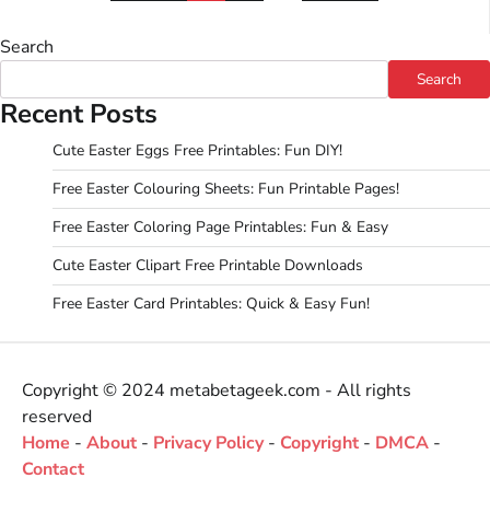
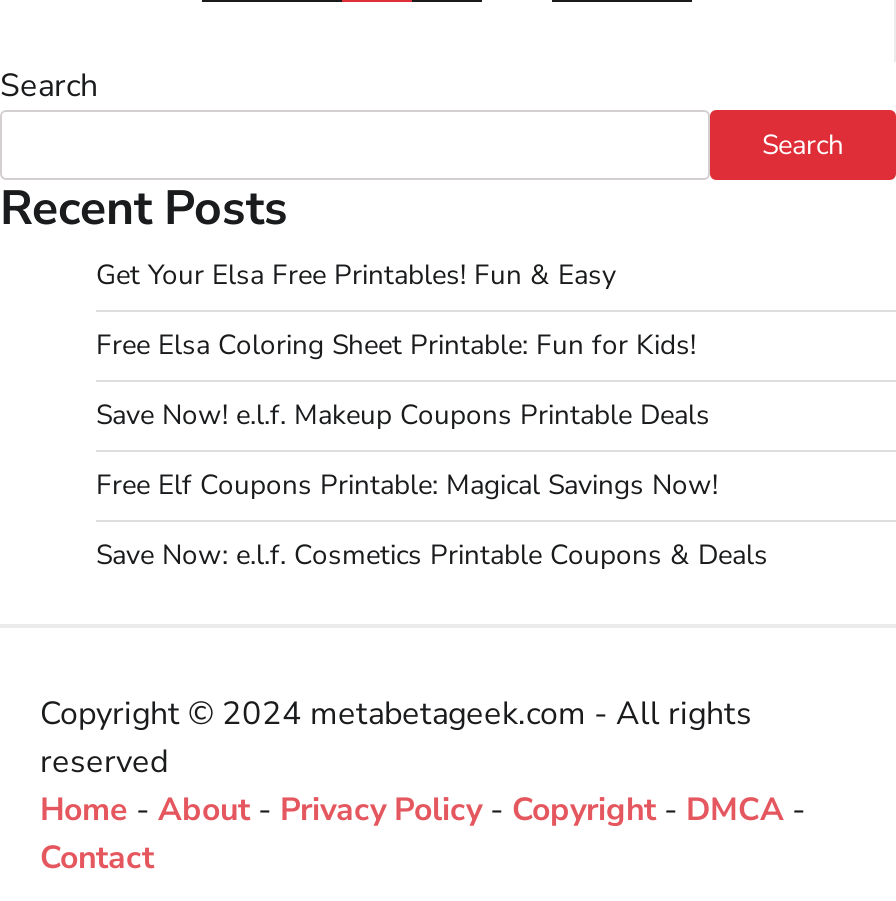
- Cute Easter Eggs Free Printables: Fun DIY!
+ Get Your Elsa Free Printables! Fun & Easy

- Free Easter Colouring Sheets: Fun Printable Pages!
+ Free Elsa Coloring Sheet Printable: Fun for Kids!

- Free Easter Coloring Page Printables: Fun & Easy
+ Save Now! e.l.f. Makeup Coupons Printable Deals

- Cute Easter Clipart Free Printable Downloads
+ Free Elf Coupons Printable: Magical Savings Now!

- Free Easter Card Printables: Quick & Easy Fun!
+ Save Now: e.l.f. Cosmetics Printable Coupons & Deals
